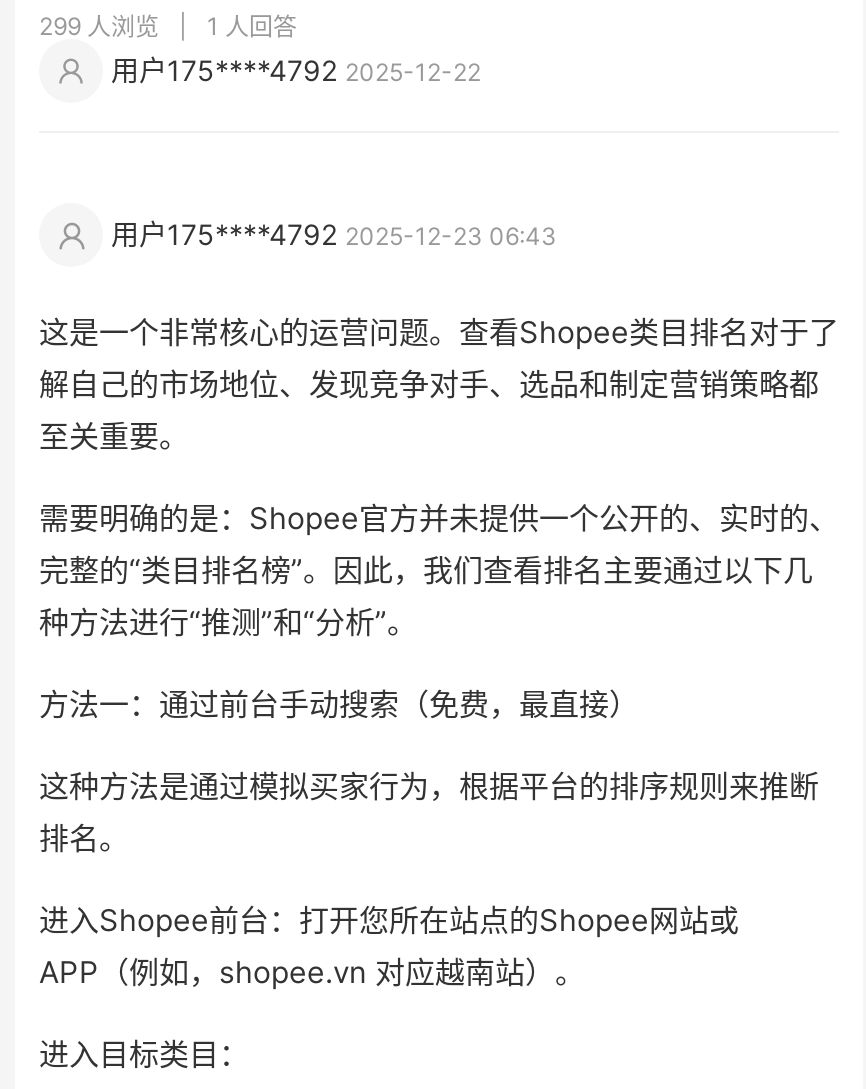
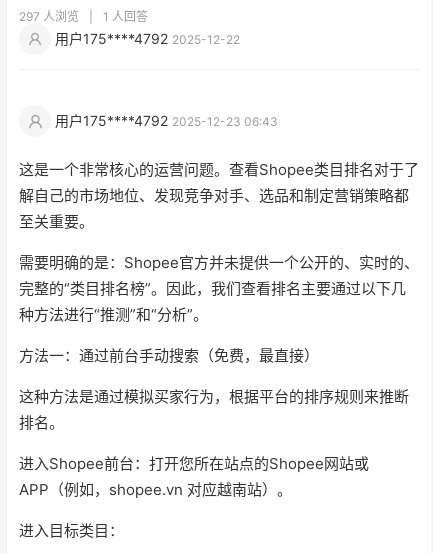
- 299 人浏览
+ 297 人浏览
